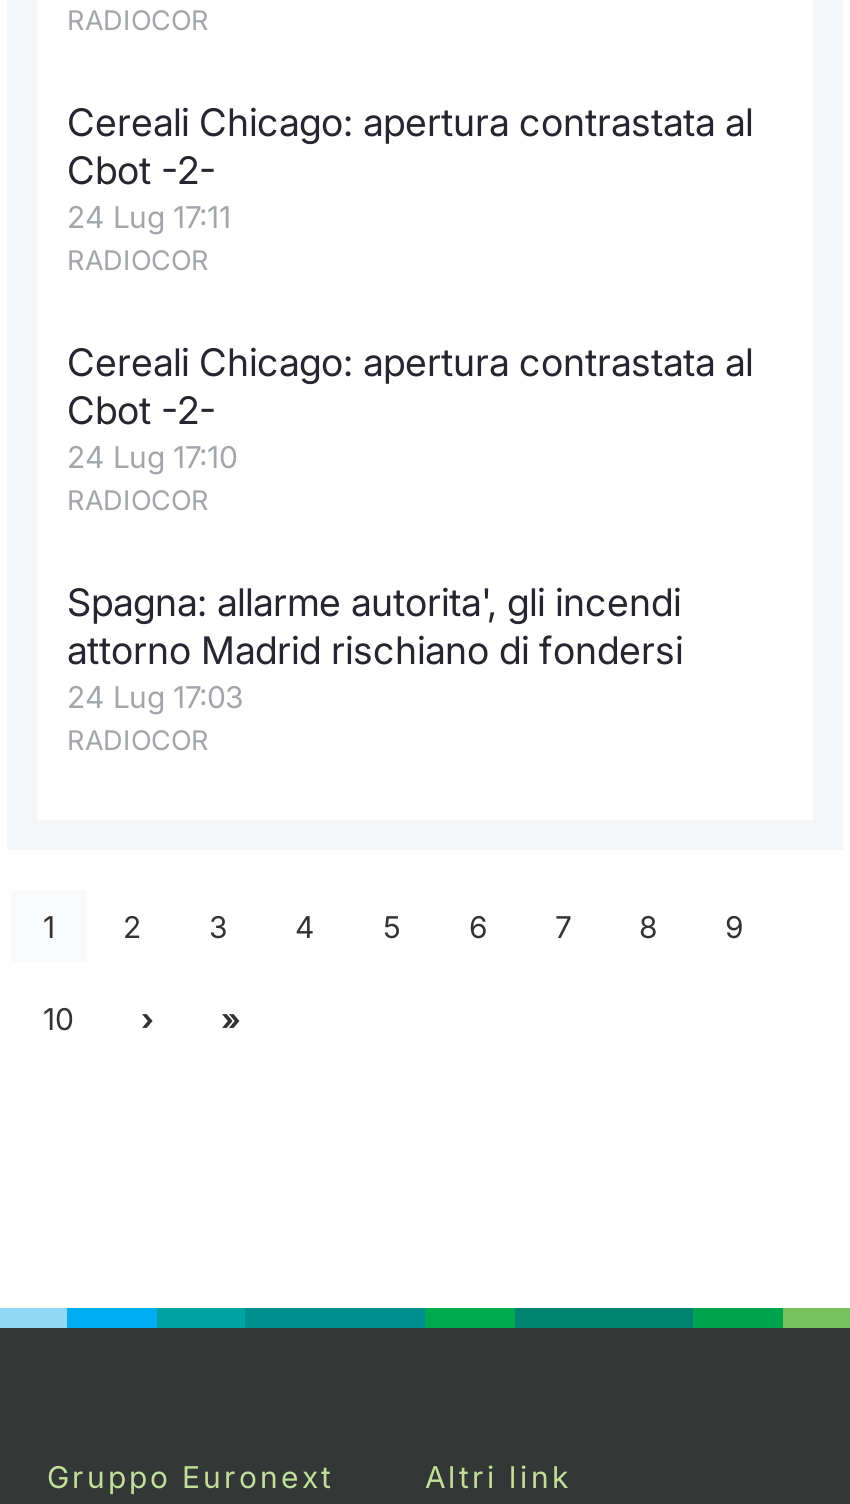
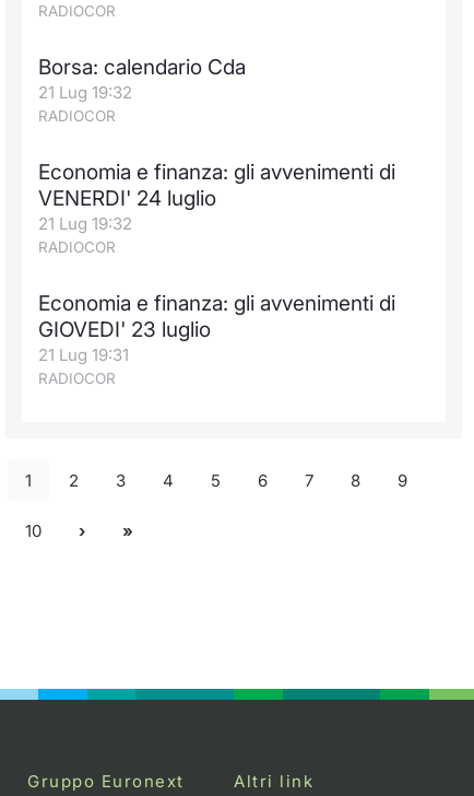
- Cereali Chicago: apertura contrastata al
- Cbot -2-
- 24 Lug 17:11
+ Borsa: calendario Cda
+ 21 Lug 19:32

- Cereali Chicago: apertura contrastata al
- Cbot -2-
- 24 Lug 17:10
+ Economia e finanza: gli avvenimenti di
+ VENERDI' 24 luglio
+ 21 Lug 19:32

- Spagna: allarme autorita', gli incendi
- attorno Madrid rischiano di fondersi
- 24 Lug 17:03
+ Economia e finanza: gli avvenimenti di
+ GIOVEDI' 23 luglio
+ 21 Lug 19:31
